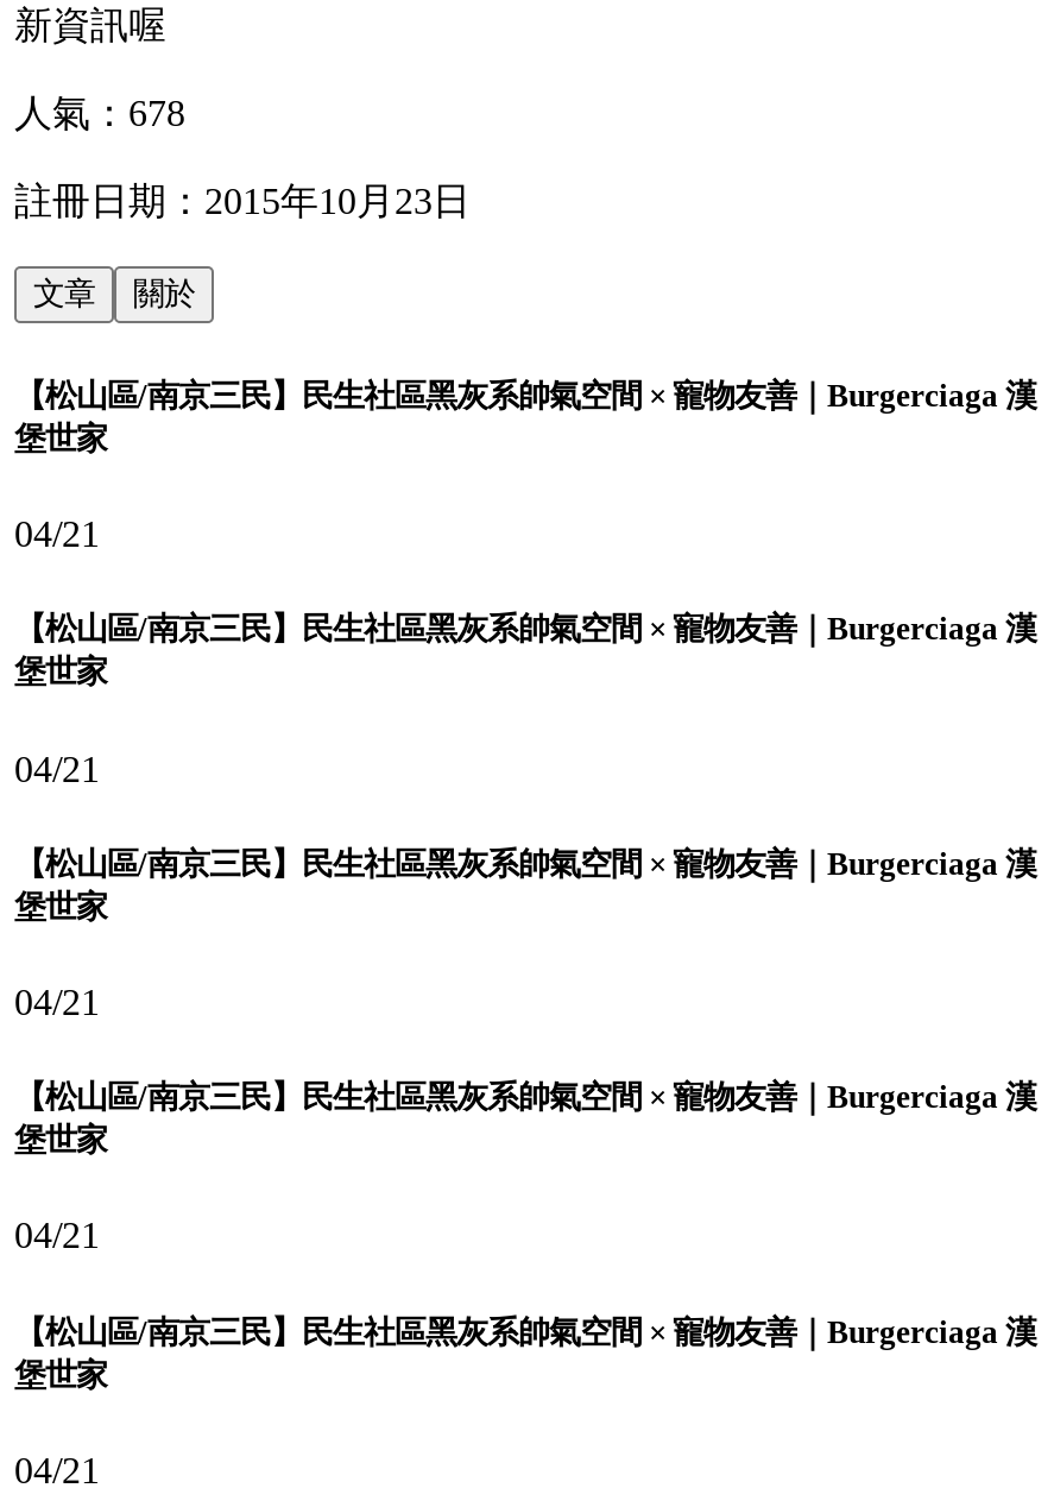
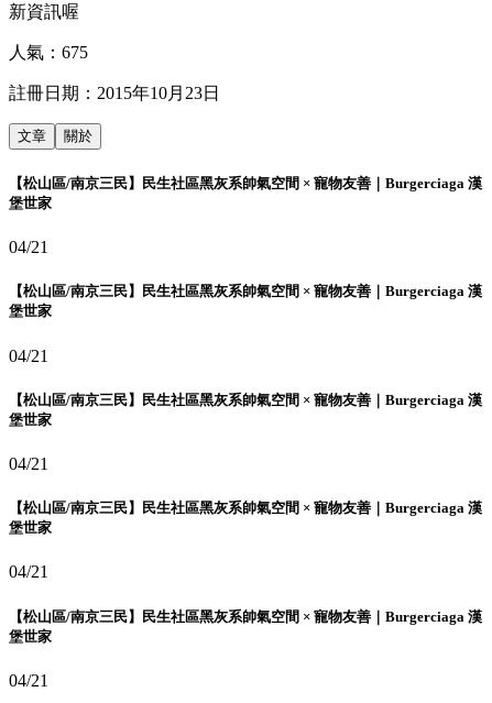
- 人氣：678
+ 人氣：675
